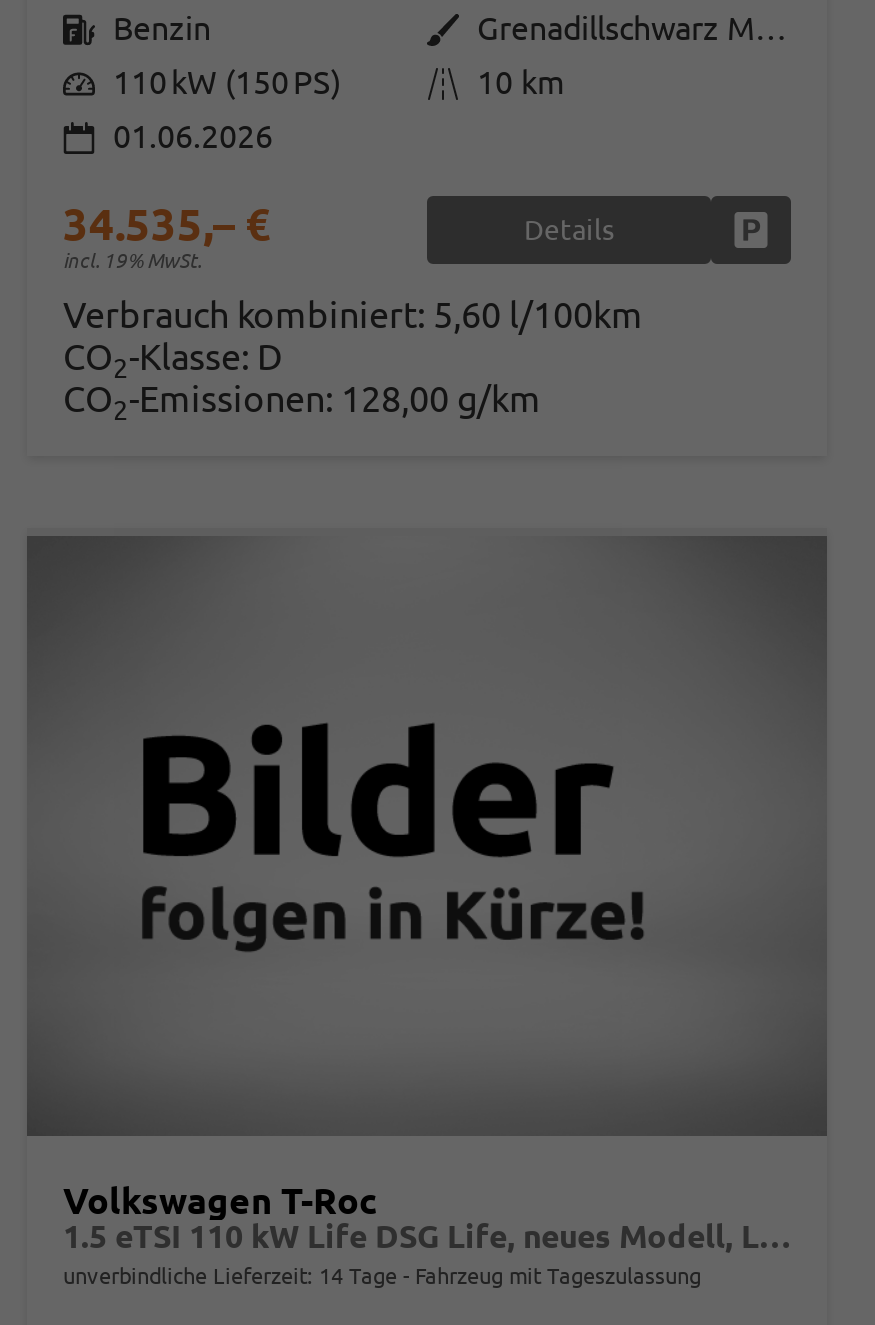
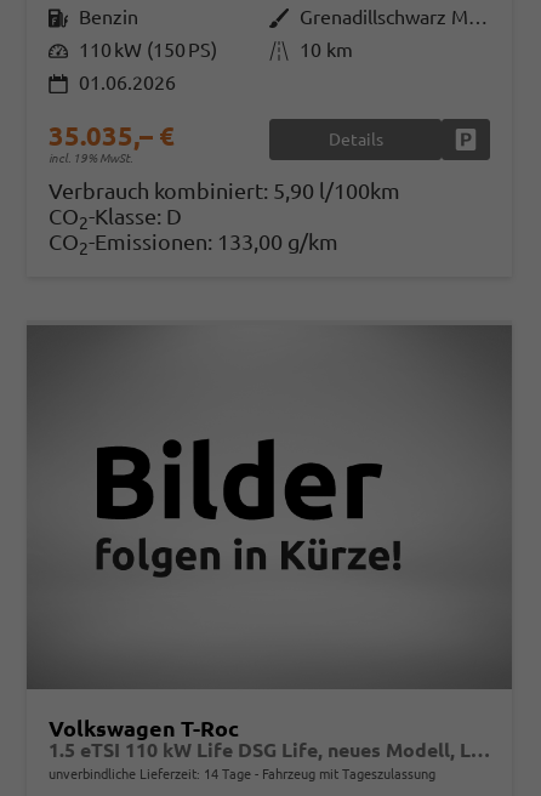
- 34.535,– €
+ 35.035,– €

- Verbrauch kombiniert: 5,60 l/100km
+ Verbrauch kombiniert: 5,90 l/100km

- CO2-Emissionen: 128,00 g/km
+ CO2-Emissionen: 133,00 g/km
